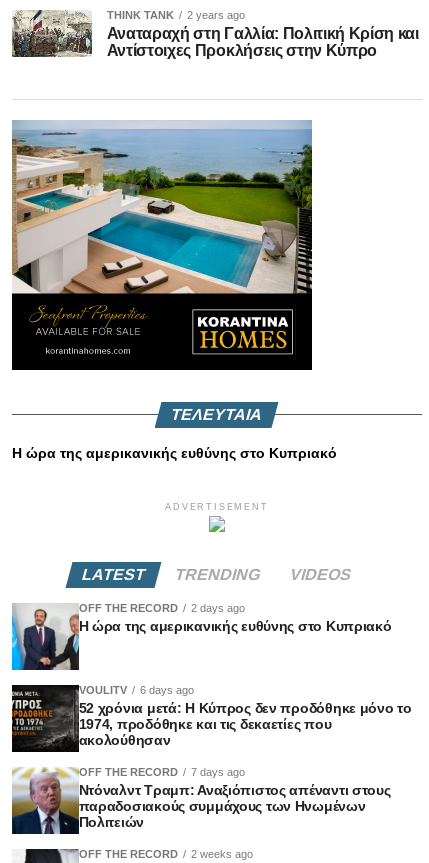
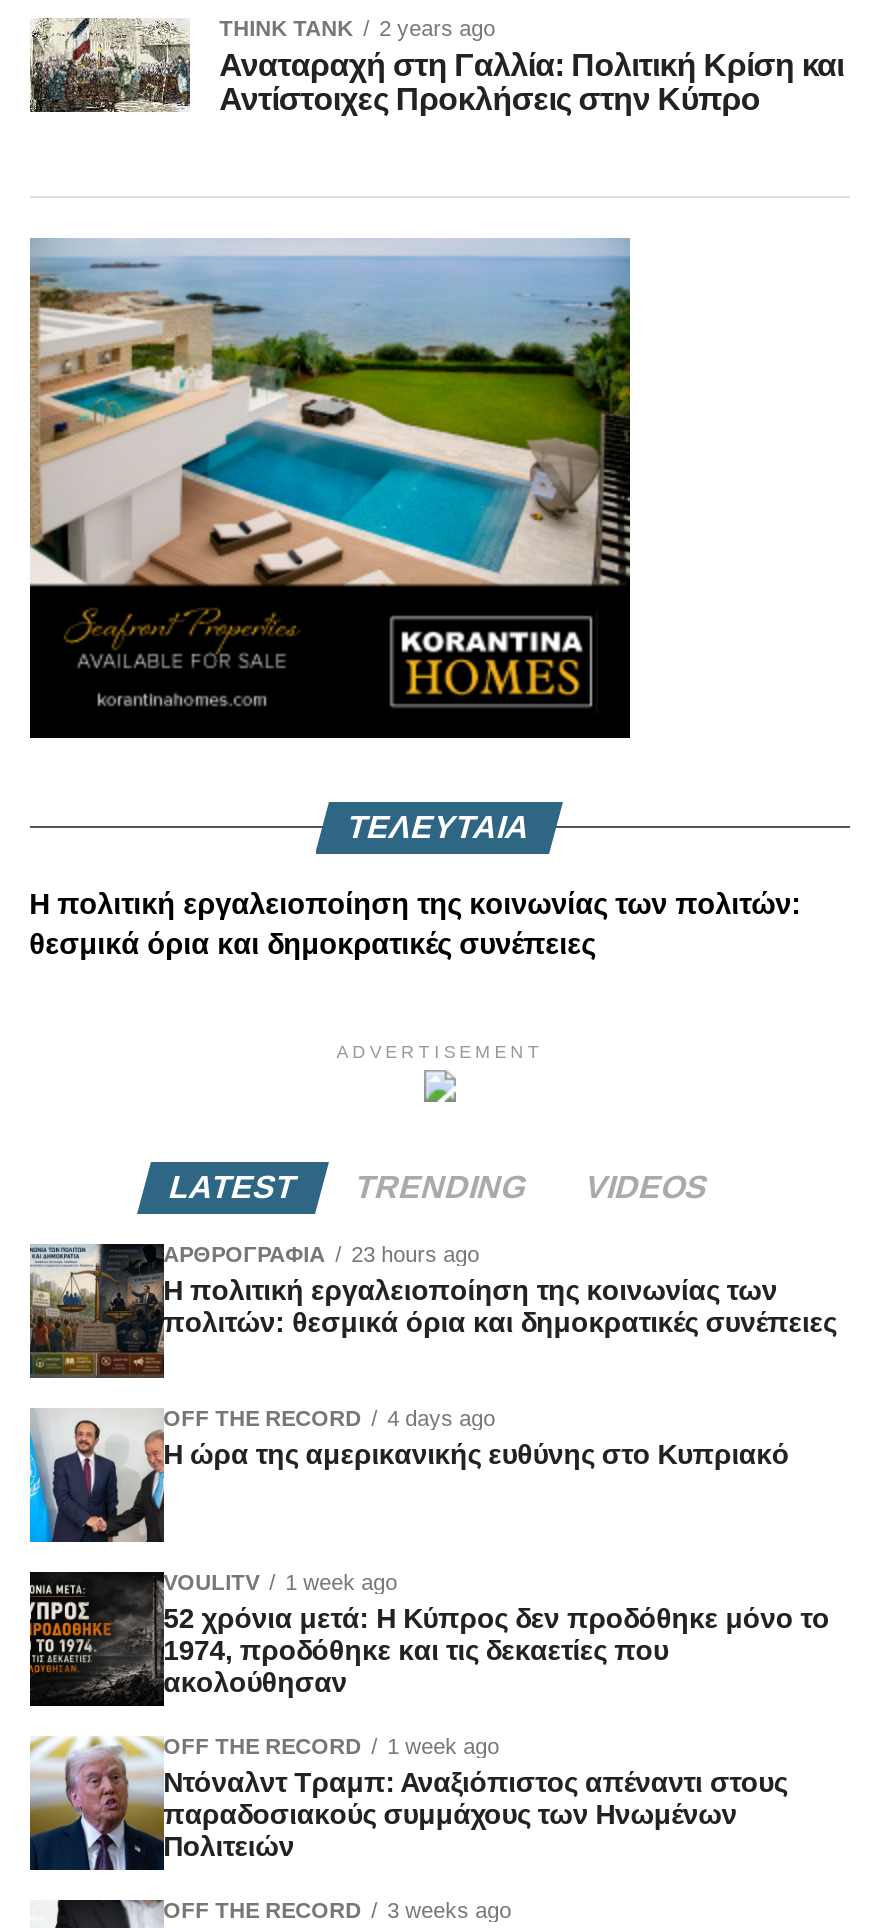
- Η ώρα της αμερικανικής ευθύνης στο Κυπριακό
+ Η πολιτική εργαλειοποίηση της κοινωνίας των πολιτών:
+ θεσμικά όρια και δημοκρατικές συνέπειες

+ [image]
+ ΑΡΘΡΟΓΡΑΦΙΑ
+ 23 hours ago
+ Η πολιτική εργαλειοποίηση της κοινωνίας των
+ πολιτών: θεσμικά όρια και δημοκρατικές συνέπειες

- OFF THE RECORD 2 days ago
+ OFF THE RECORD 4 days ago

- VOULITV 6 days ago
+ VOULITV 1 week ago

- OFF THE RECORD 7 days ago
+ OFF THE RECORD 1 week ago

- OFF THE RECORD 2 weeks ago
+ OFF THE RECORD 3 weeks ago
